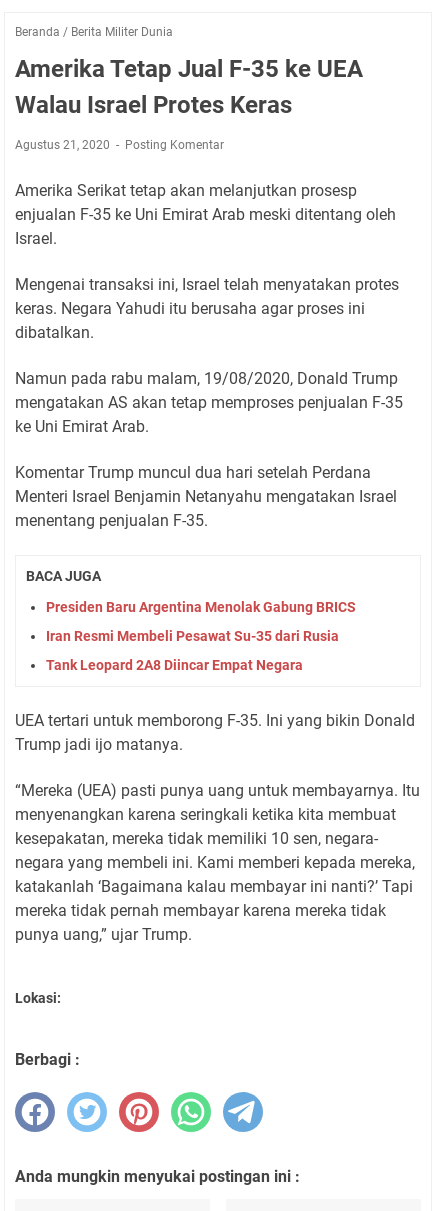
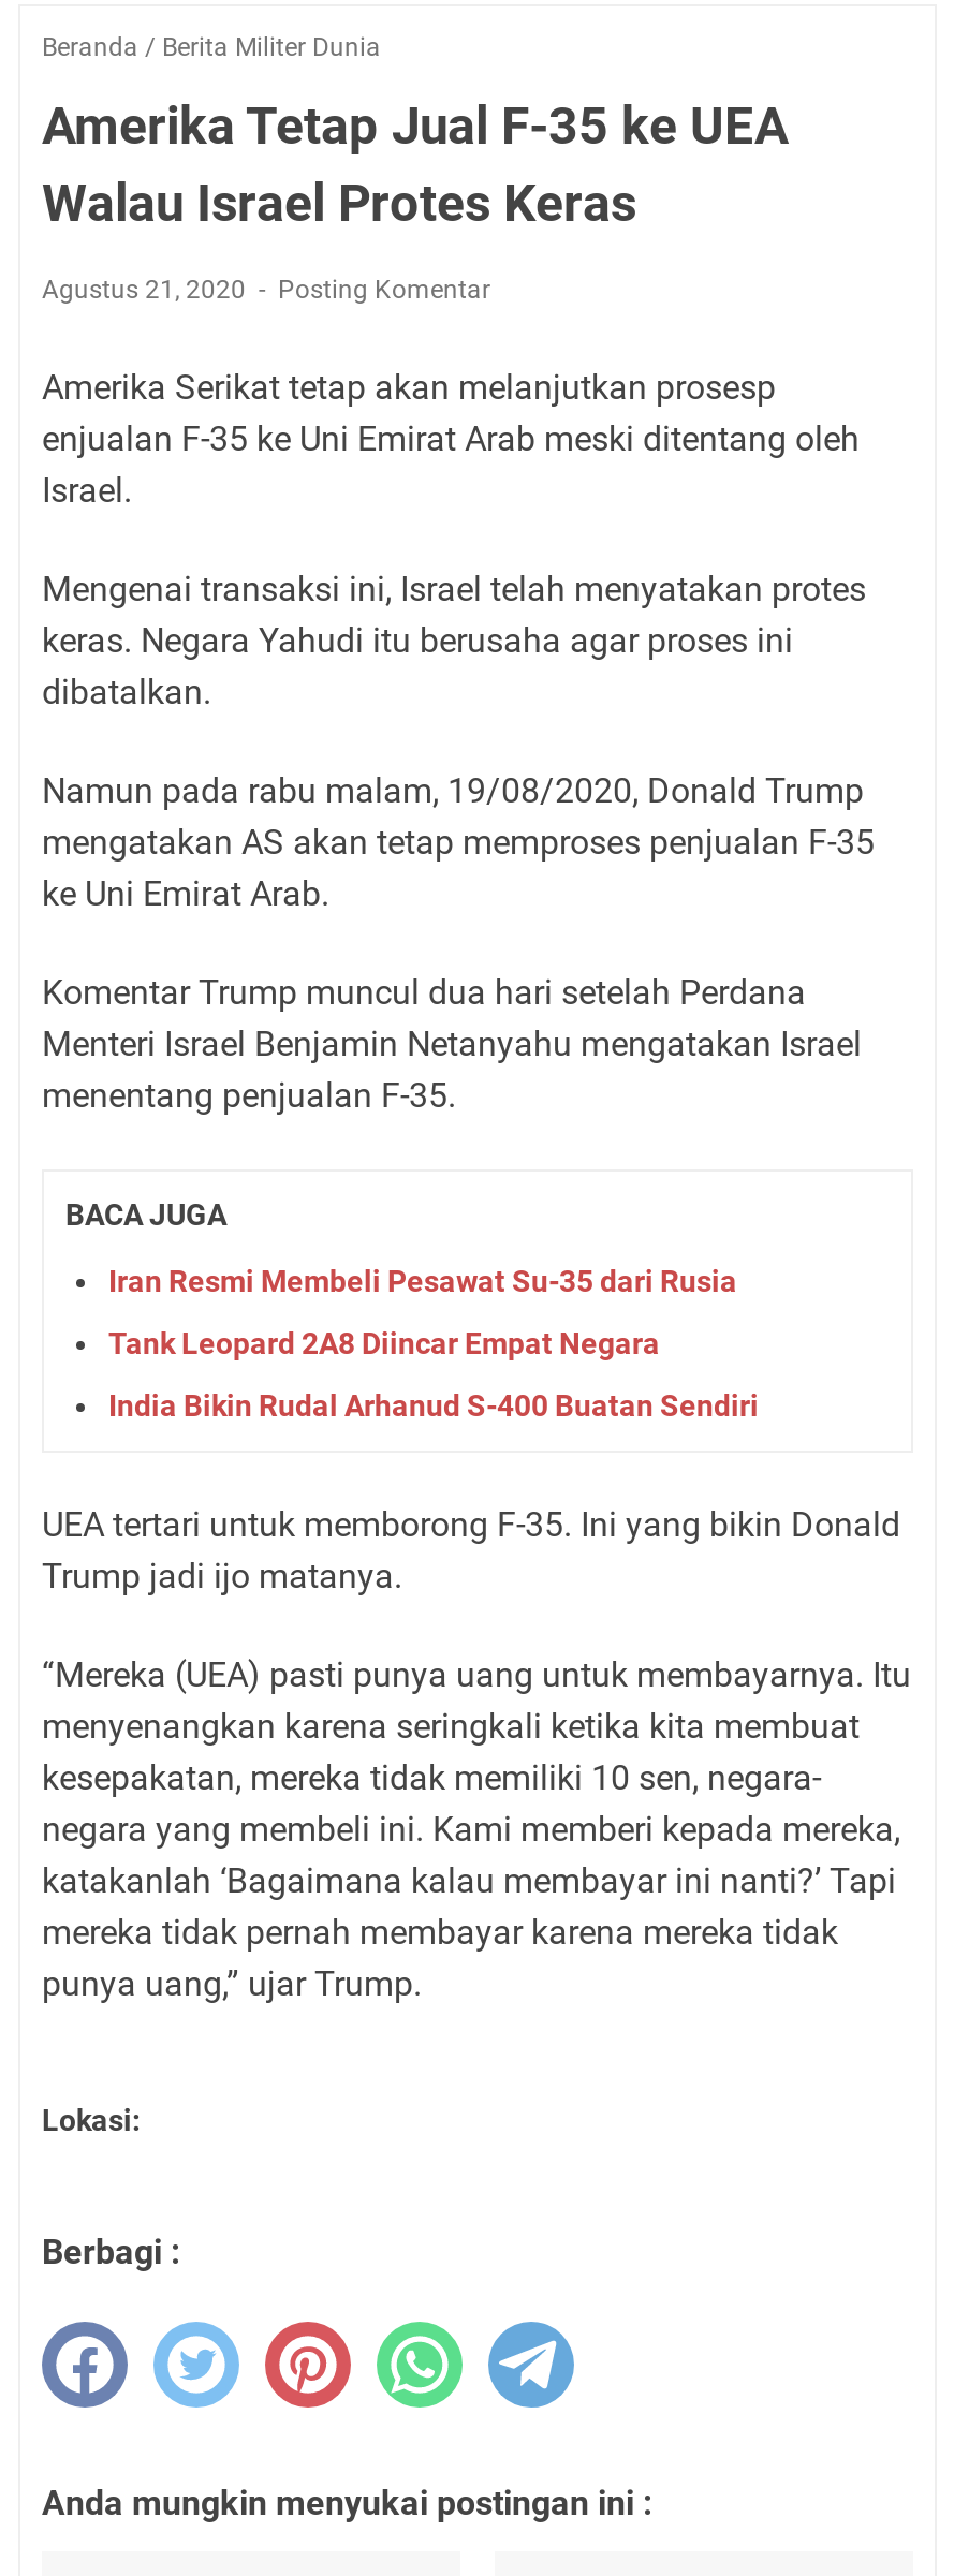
- Presiden Baru Argentina Menolak Gabung BRICS

moved up: Iran Resmi Membeli Pesawat Su-35 dari Rusia | Tank Leopard 2A8 Diincar Empat Negara

+ India Bikin Rudal Arhanud S-400 Buatan Sendiri
